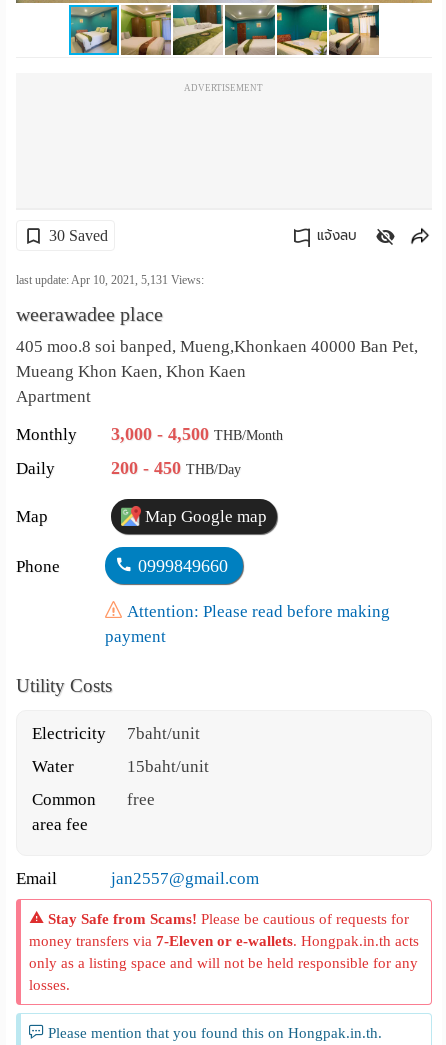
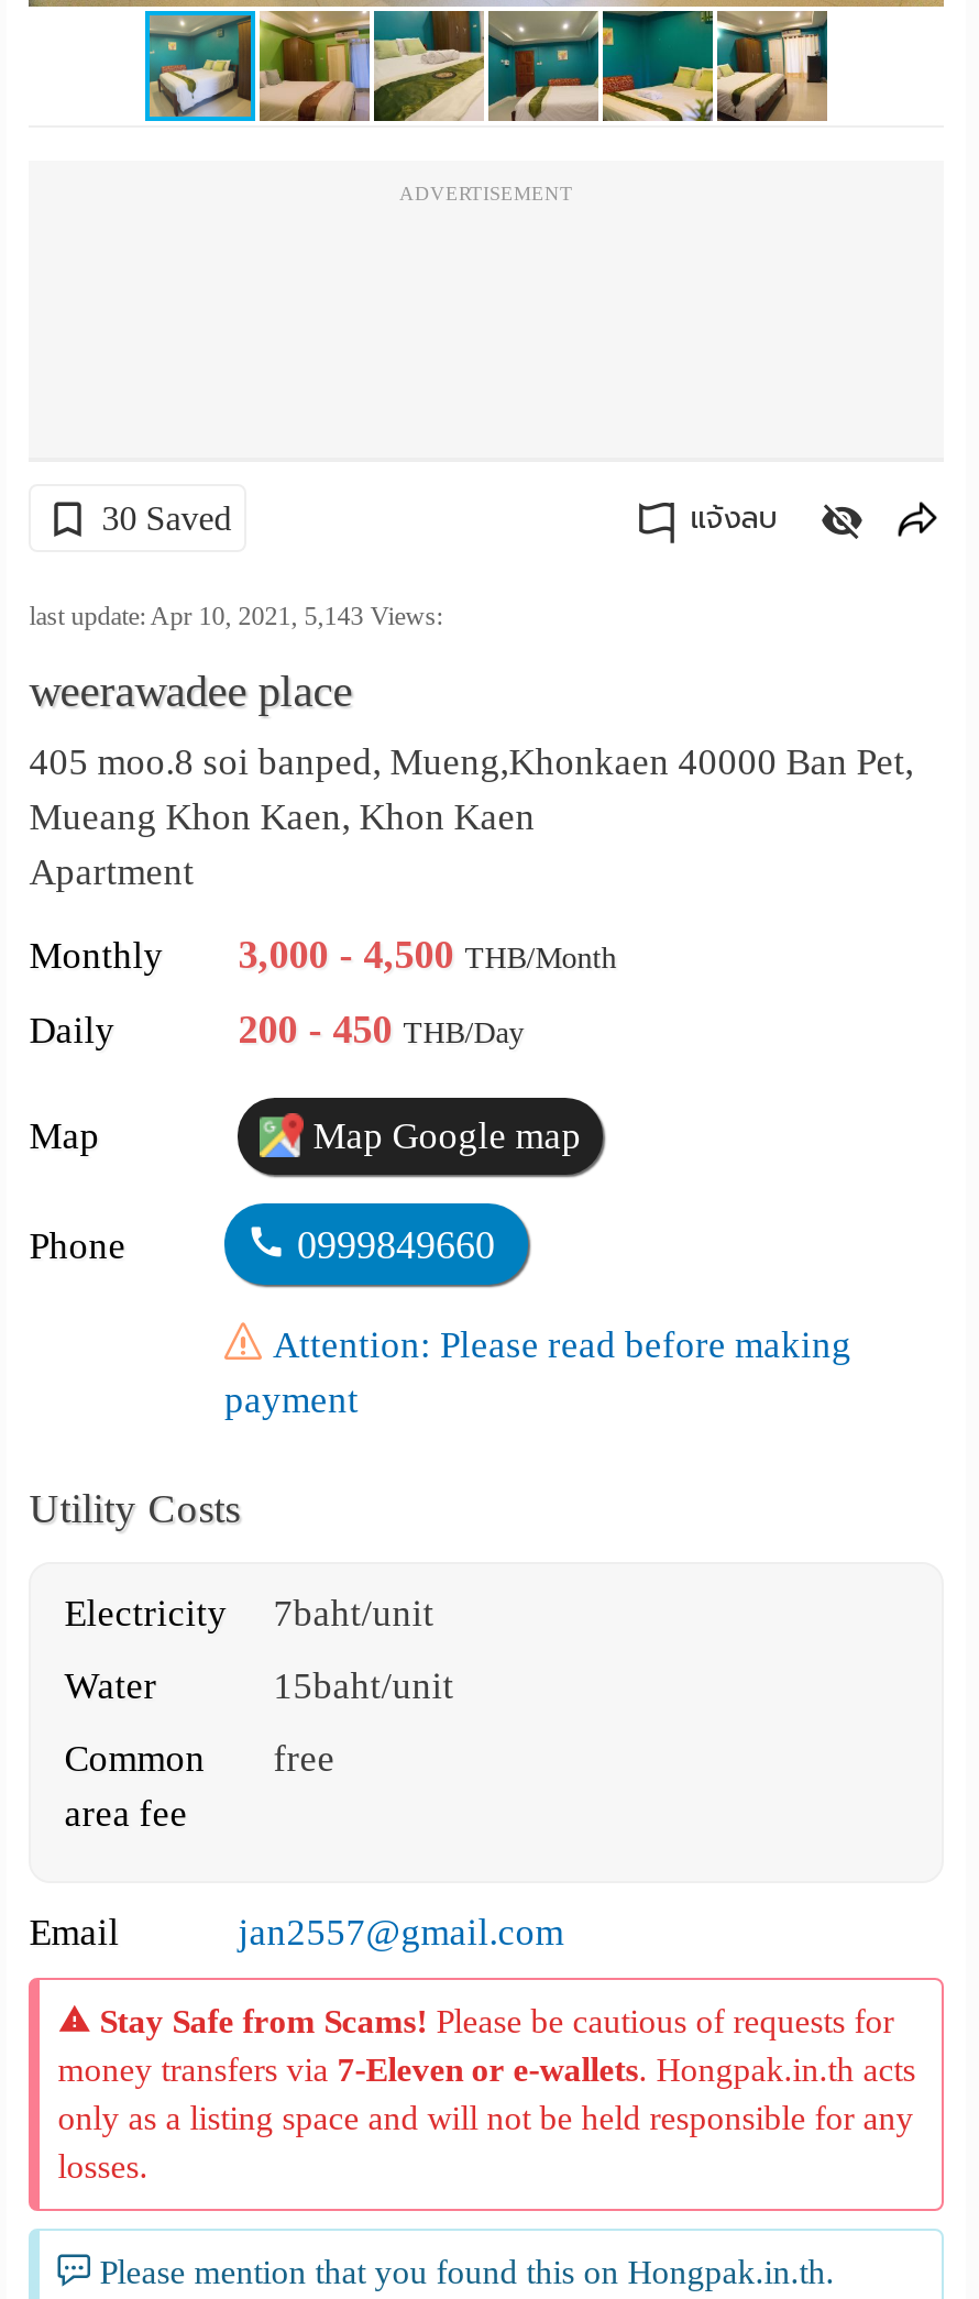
- last update: Apr 10, 2021, 5,131 Views:
+ last update: Apr 10, 2021, 5,143 Views:
